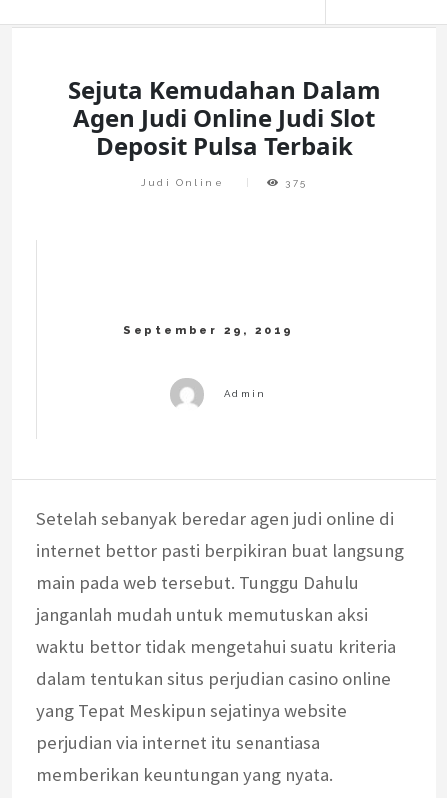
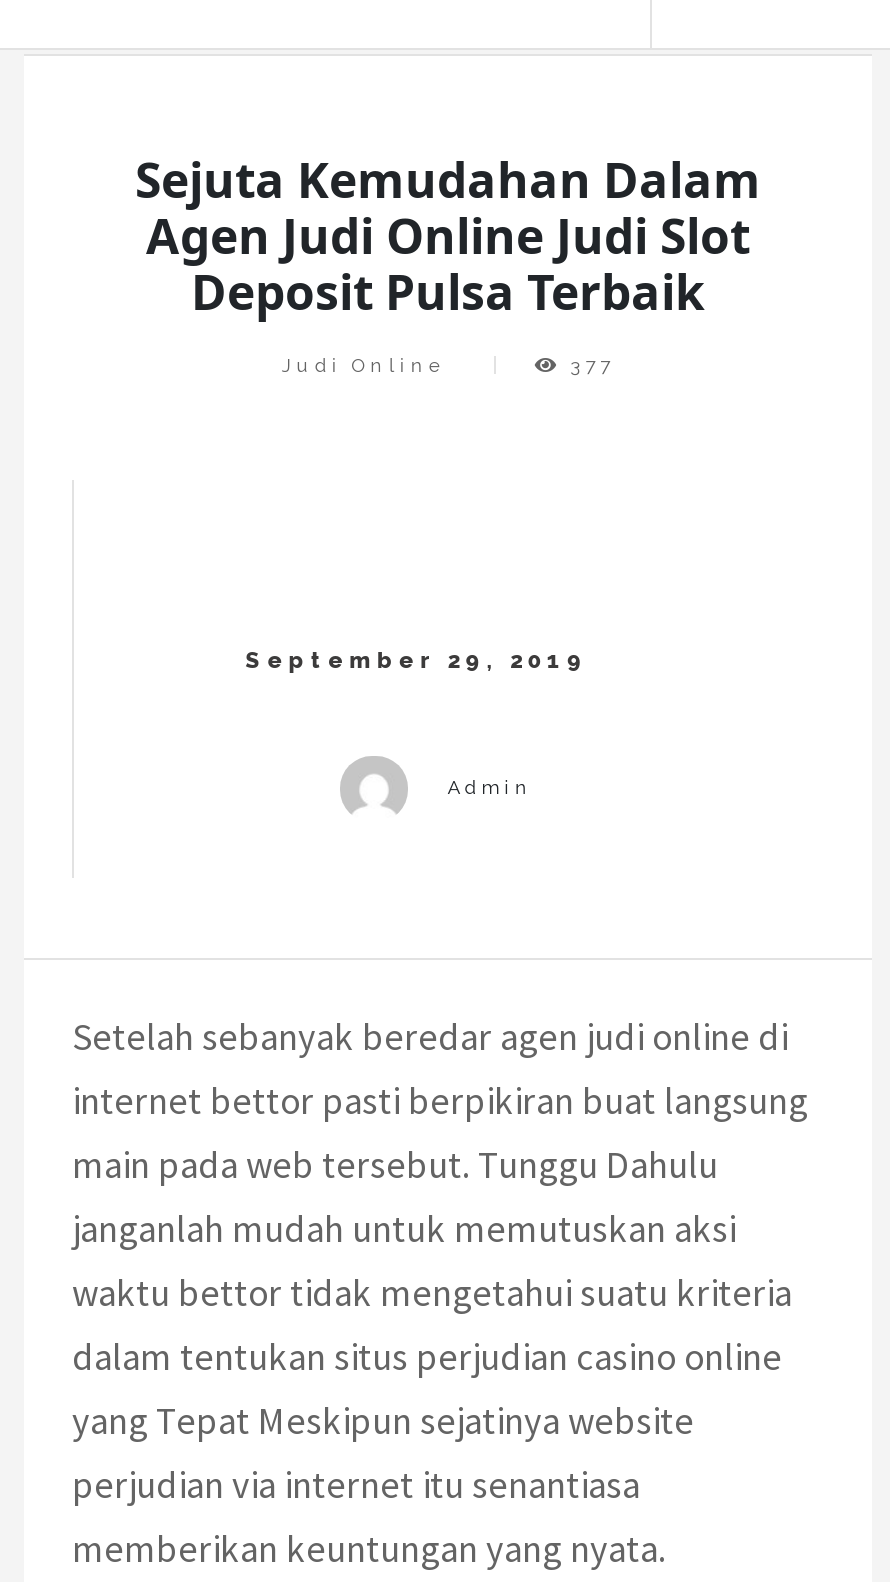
- 375
+ 377
